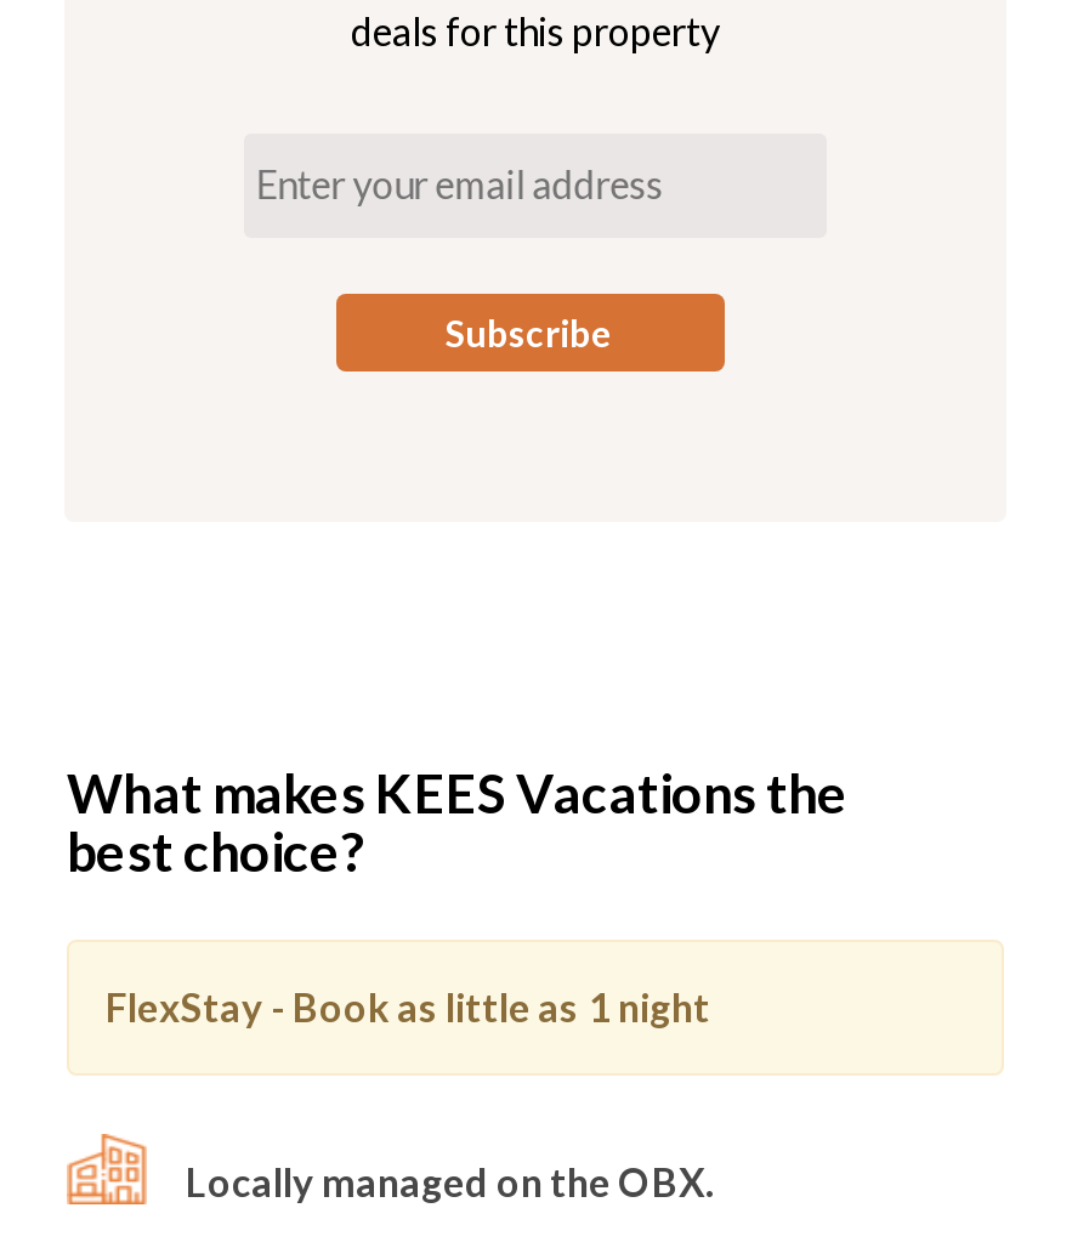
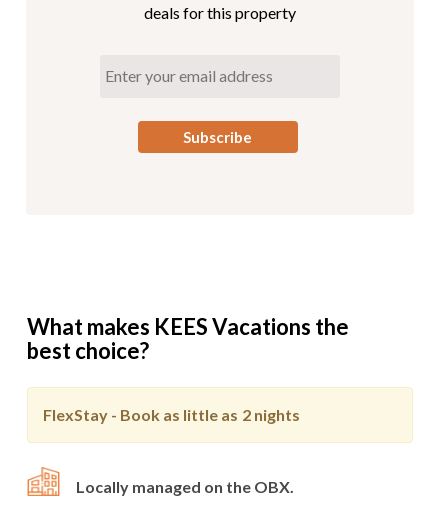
- FlexStay - Book as little as 1 night
+ FlexStay - Book as little as 2 nights
